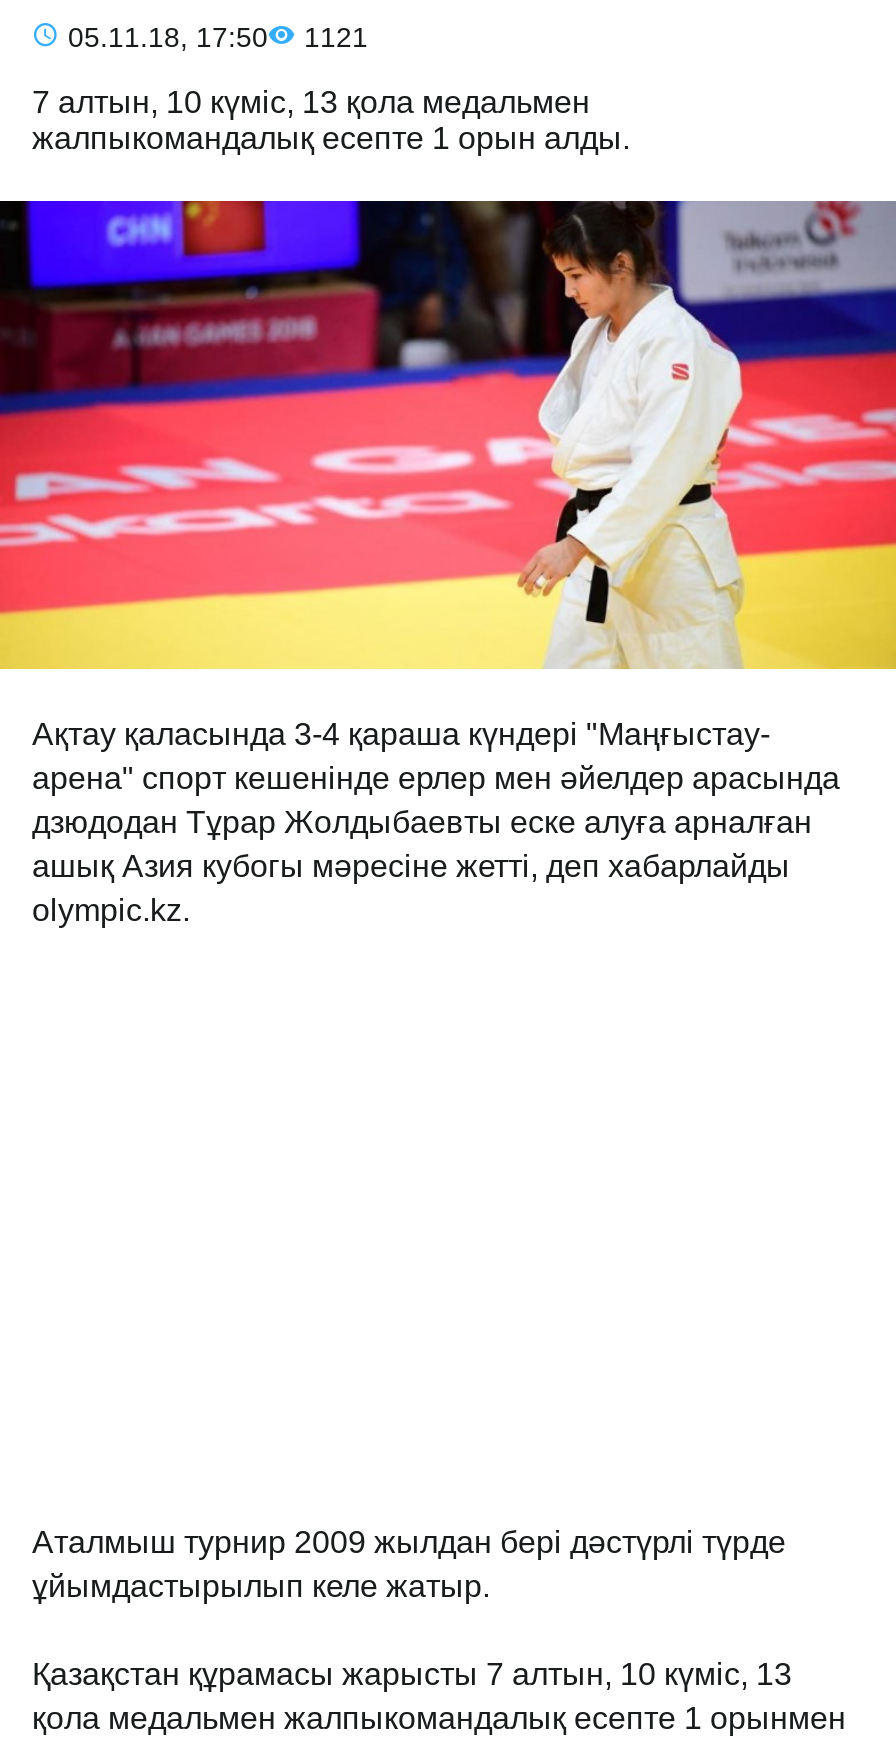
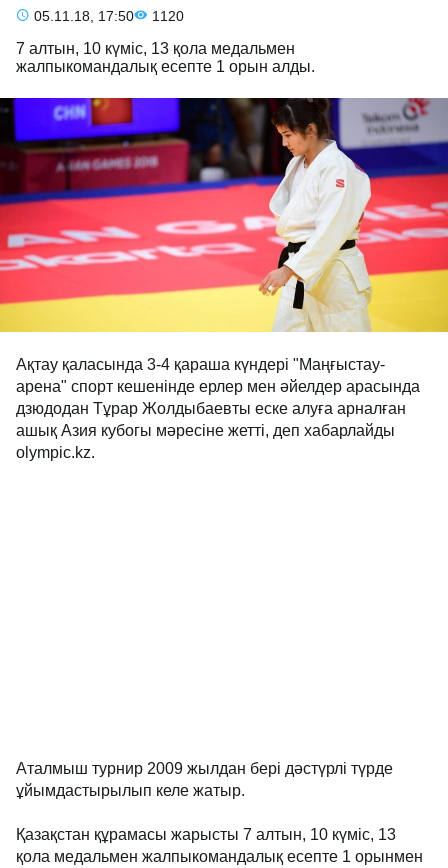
- 05.11.18, 17:50 1121
+ 05.11.18, 17:50 1120
